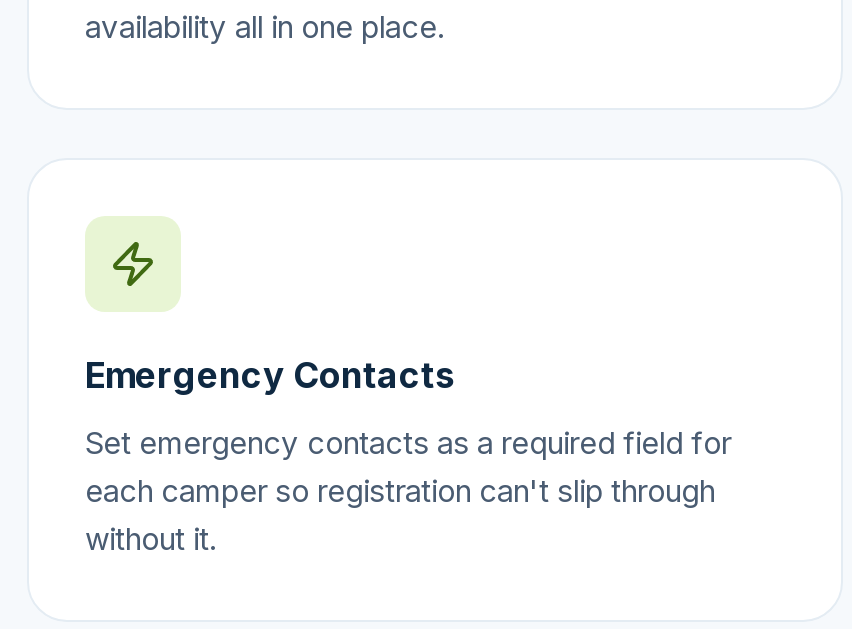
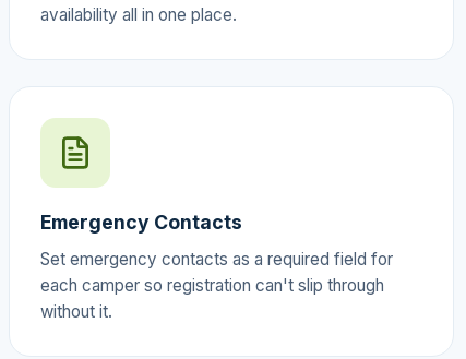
- [image]
+ [image]
